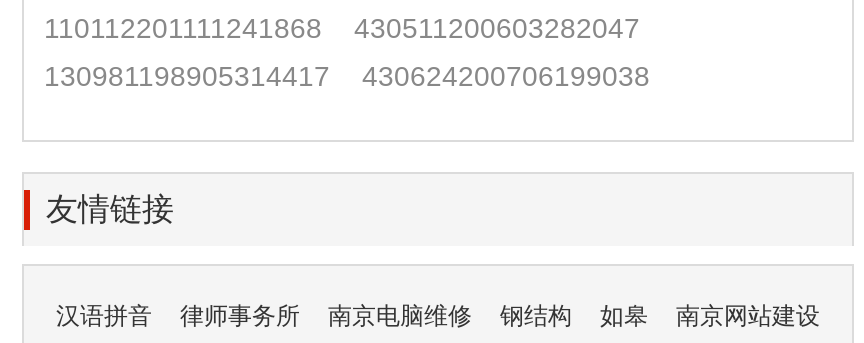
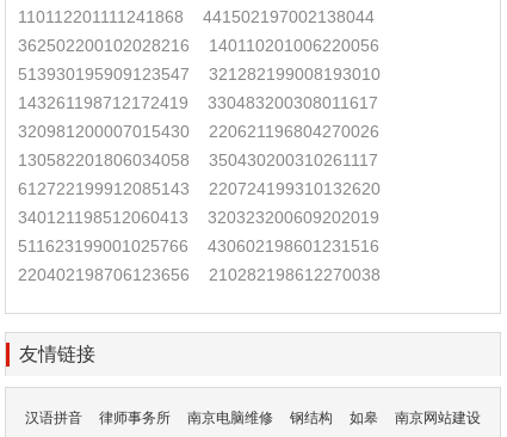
- 430511200603282047
- 130981198905314417
- 430624200706199038
+ 441502197002138044
+ 362502200102028216
+ 140110201006220056
+ 513930195909123547
+ 321282199008193010
+ 143261198712172419
+ 330483200308011617
+ 320981200007015430
+ 220621196804270026
+ 130582201806034058
+ 350430200310261117
+ 612722199912085143
+ 220724199310132620
+ 340121198512060413
+ 320323200609202019
+ 511623199001025766
+ 430602198601231516
+ 220402198706123656
+ 210282198612270038
